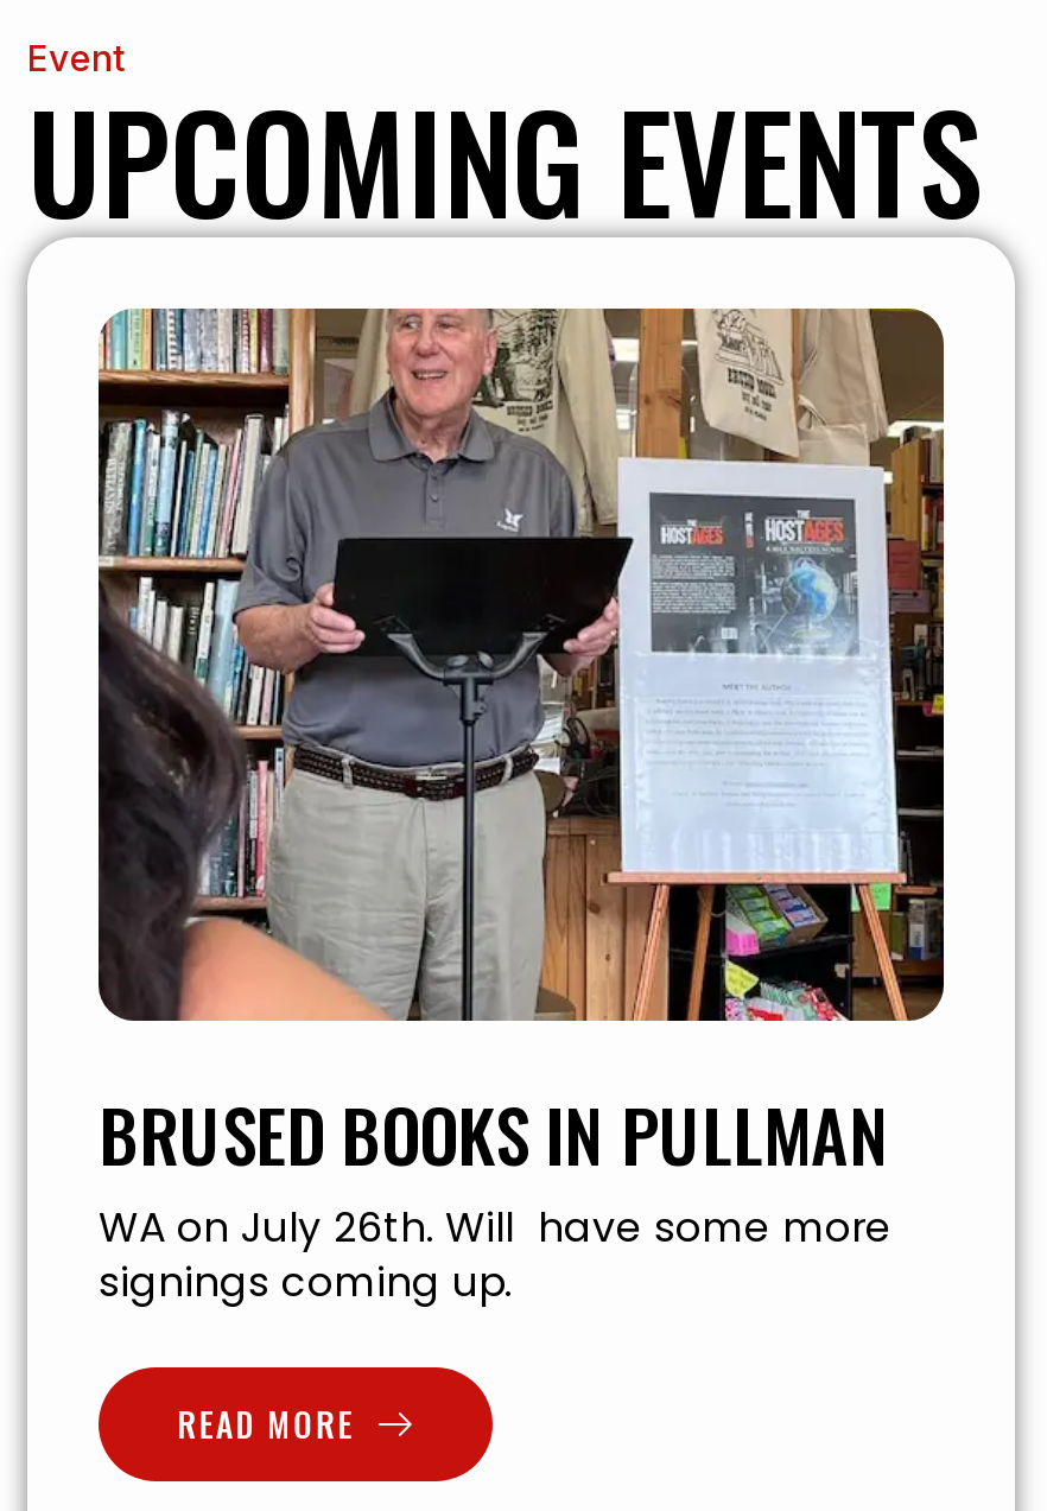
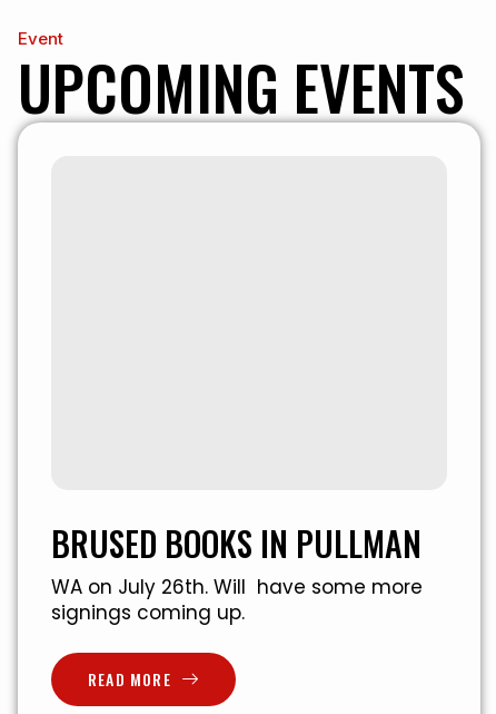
- [image]
